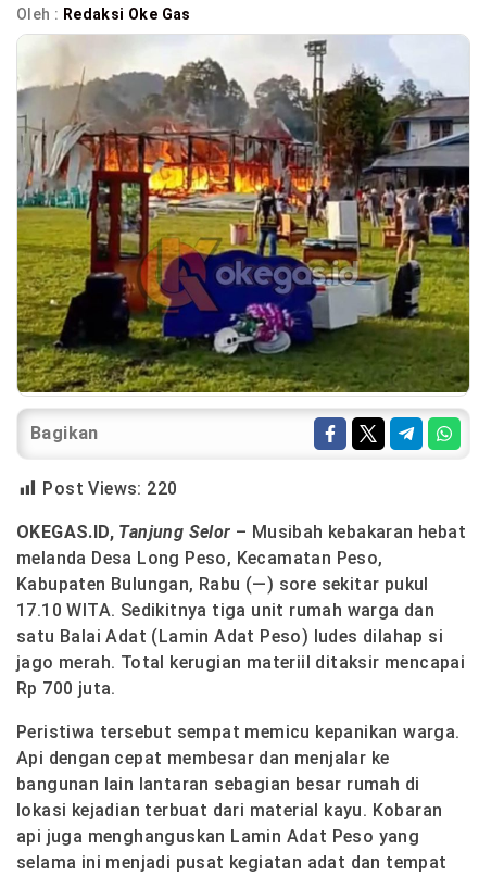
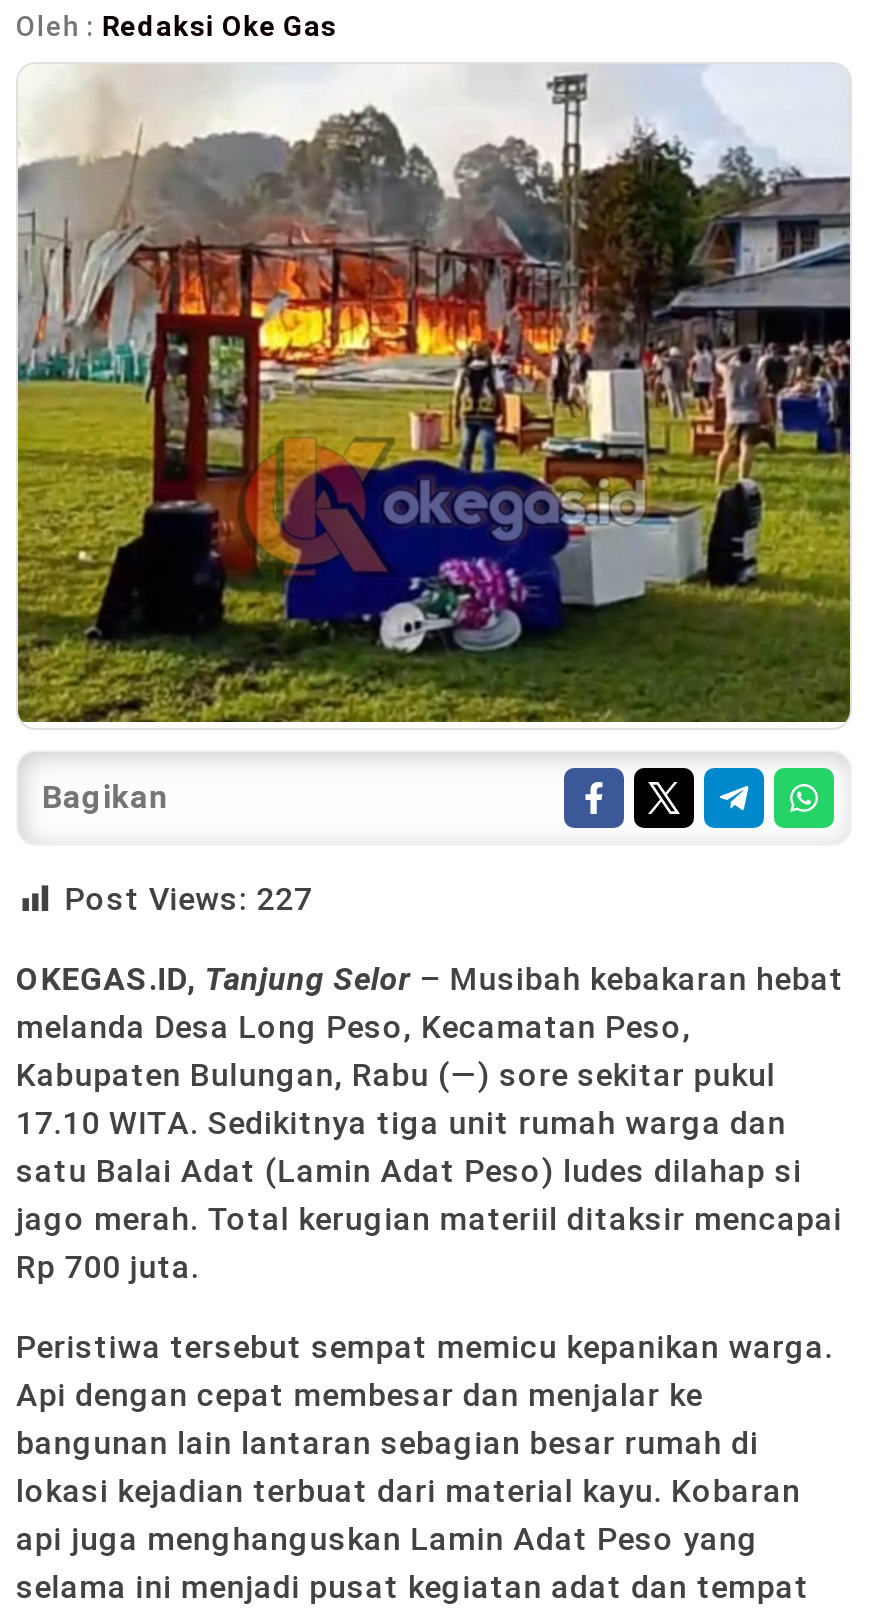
- Post Views: 220
+ Post Views: 227
